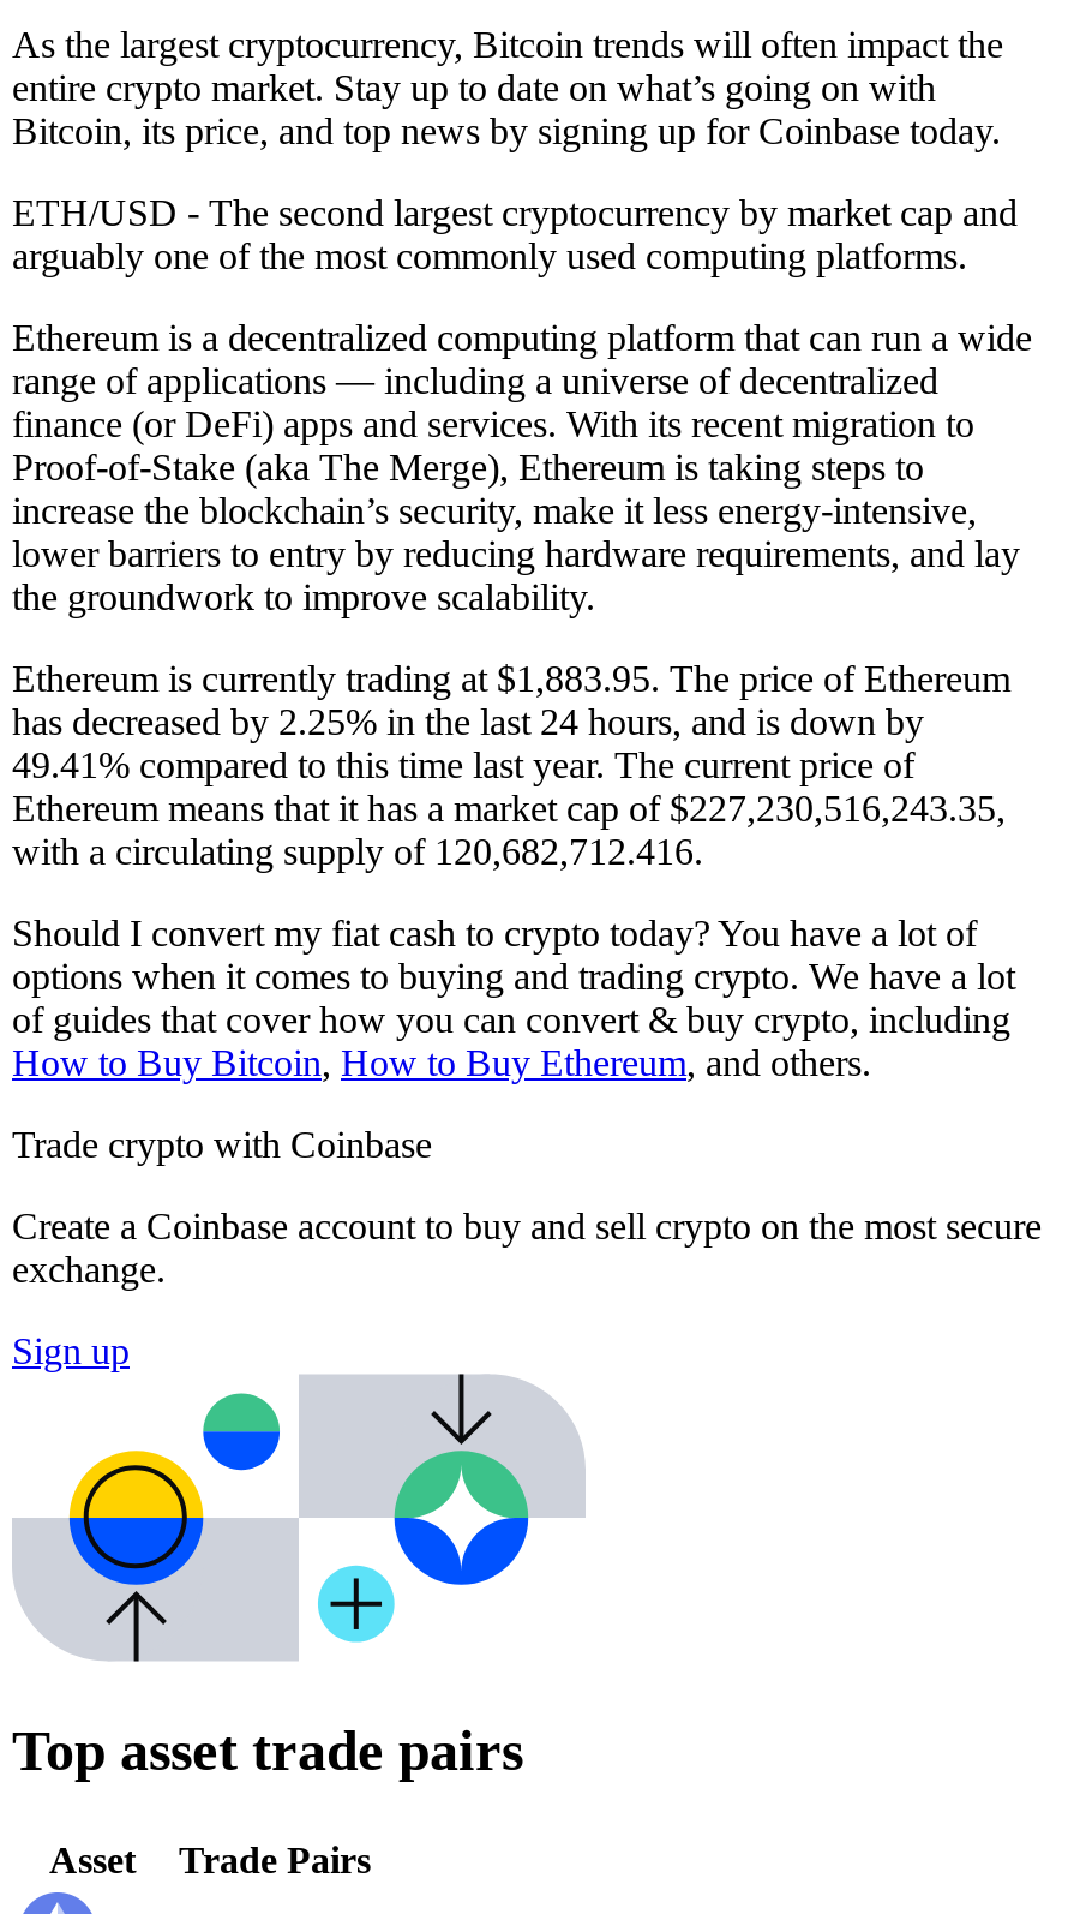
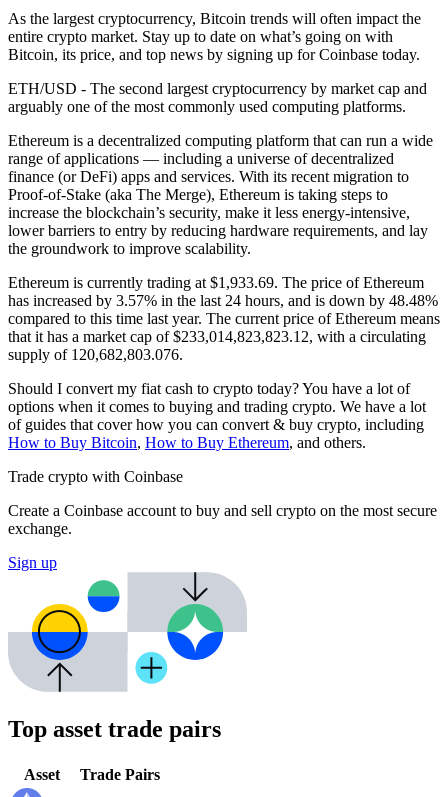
- Ethereum is currently trading at $1,883.95. The price of Ethereum
- has decreased by 2.25% in the last 24 hours, and is down by
- 49.41% compared to this time last year. The current price of
- Ethereum means that it has a market cap of $227,230,516,243.35,
- with a circulating supply of 120,682,712.416.
+ Ethereum is currently trading at $1,933.69. The price of Ethereum
+ has increased by 3.57% in the last 24 hours, and is down by 48.48%
+ compared to this time last year. The current price of Ethereum means
+ that it has a market cap of $233,014,823,823.12, with a circulating
+ supply of 120,682,803.076.
